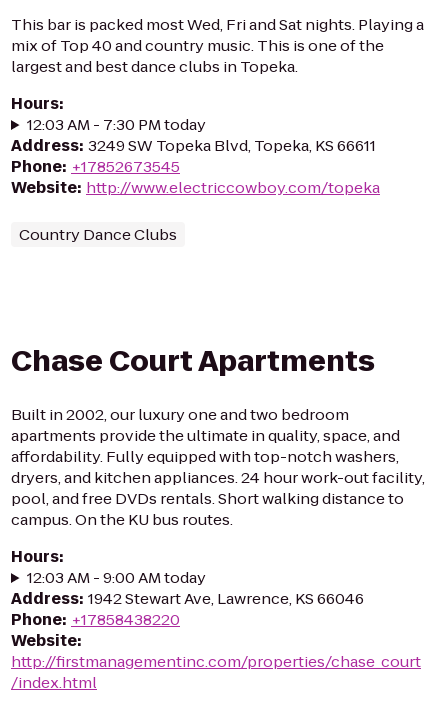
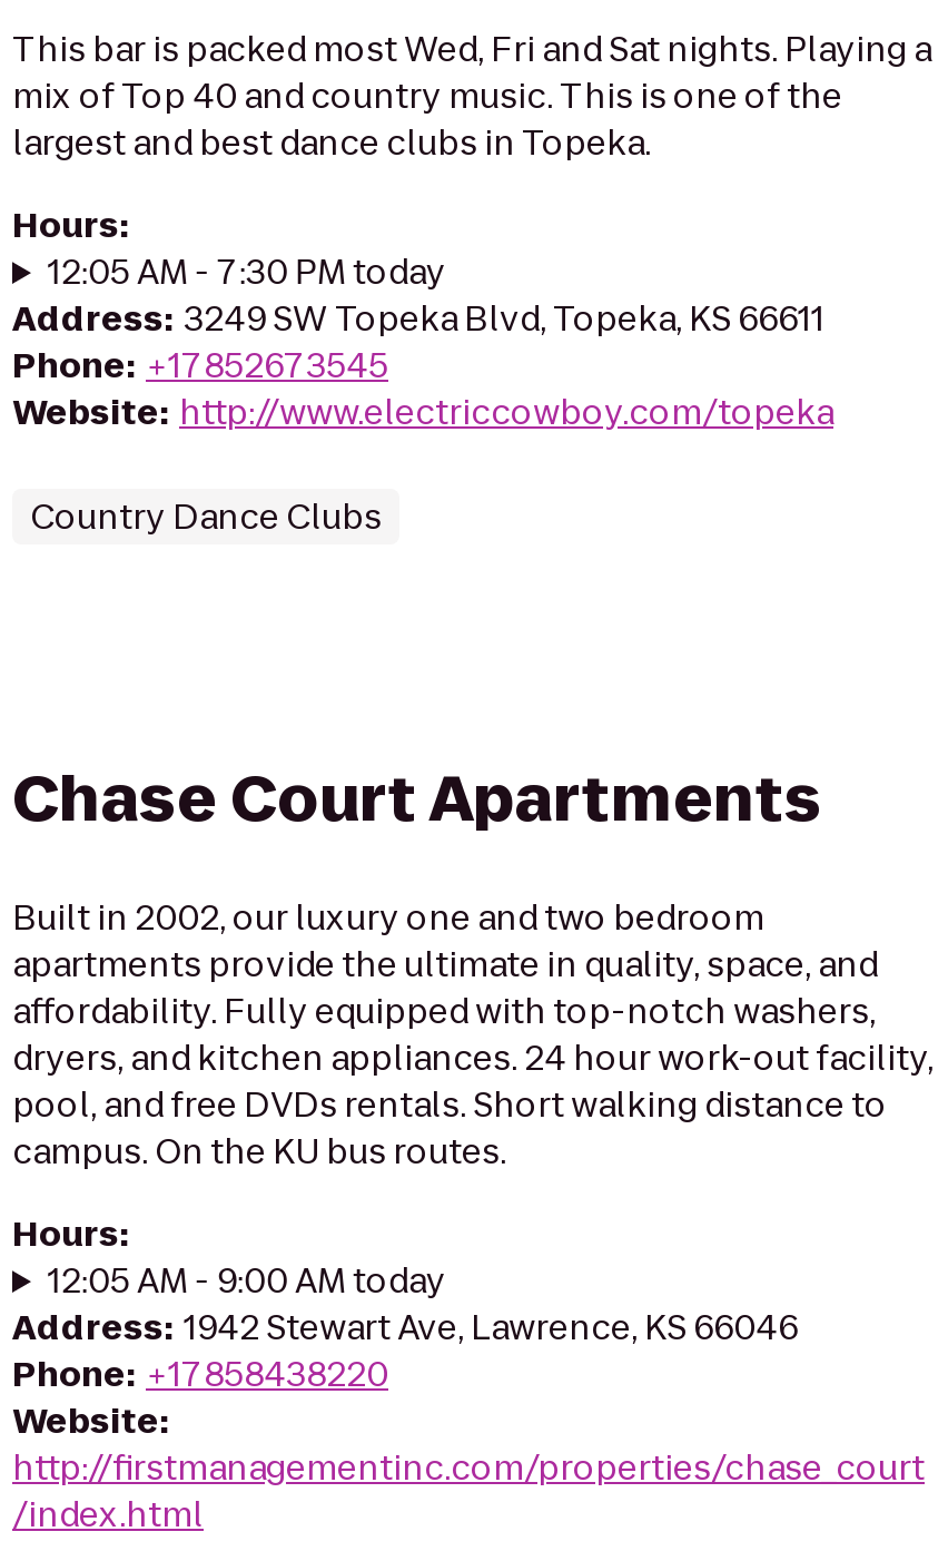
- 12:03 AM - 7:30 PM today
+ 12:05 AM - 7:30 PM today

- 12:03 AM - 9:00 AM today
+ 12:05 AM - 9:00 AM today
